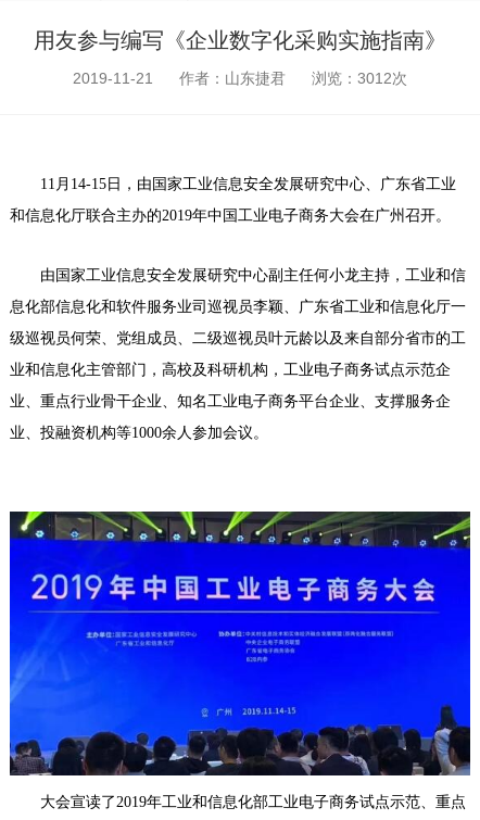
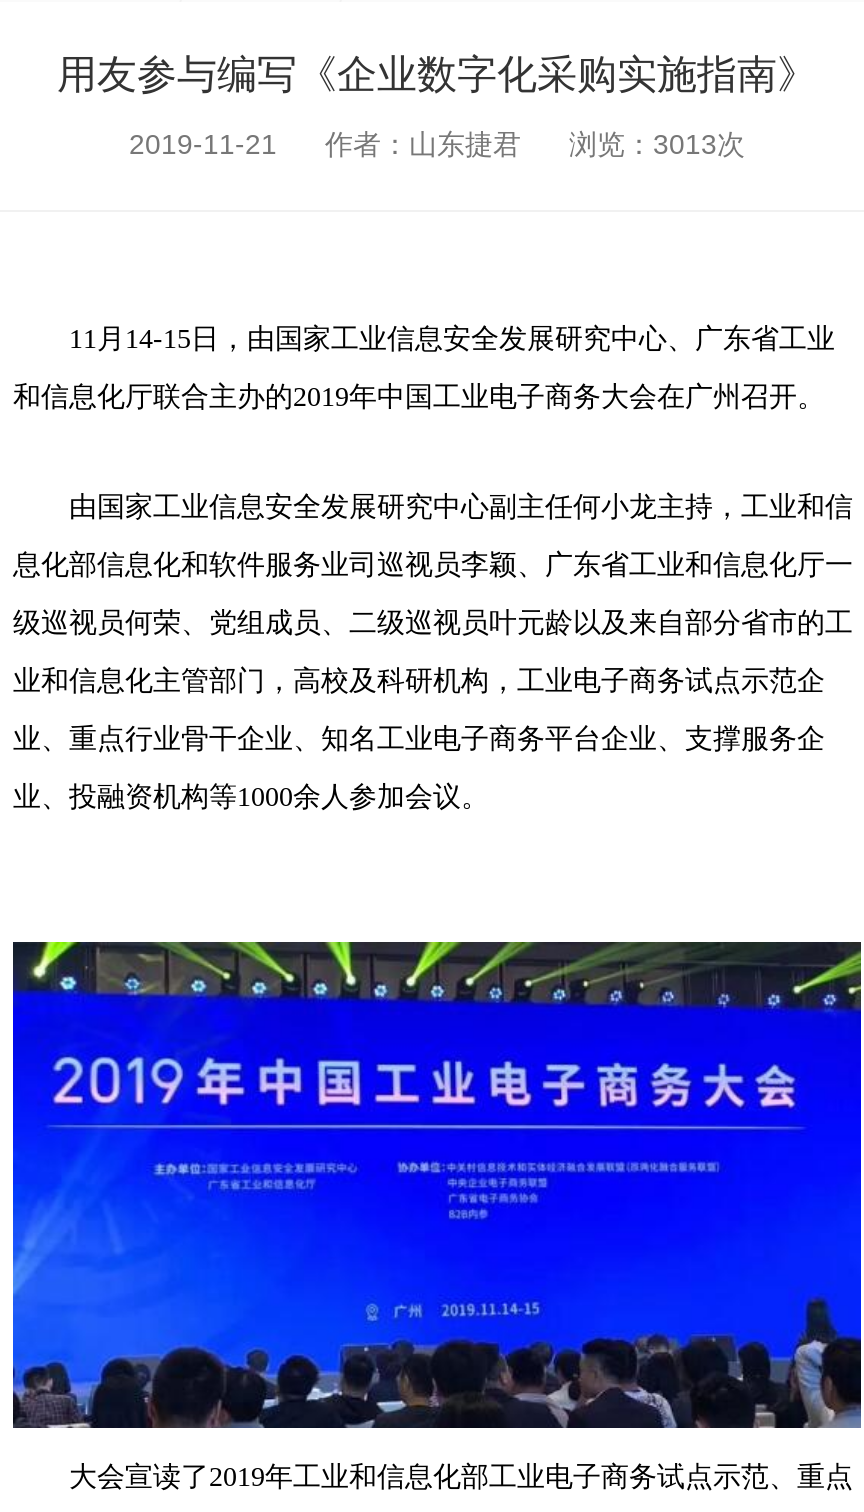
- 2019-11-21 作者：山东捷君 浏览：3012次
+ 2019-11-21 作者：山东捷君 浏览：3013次
